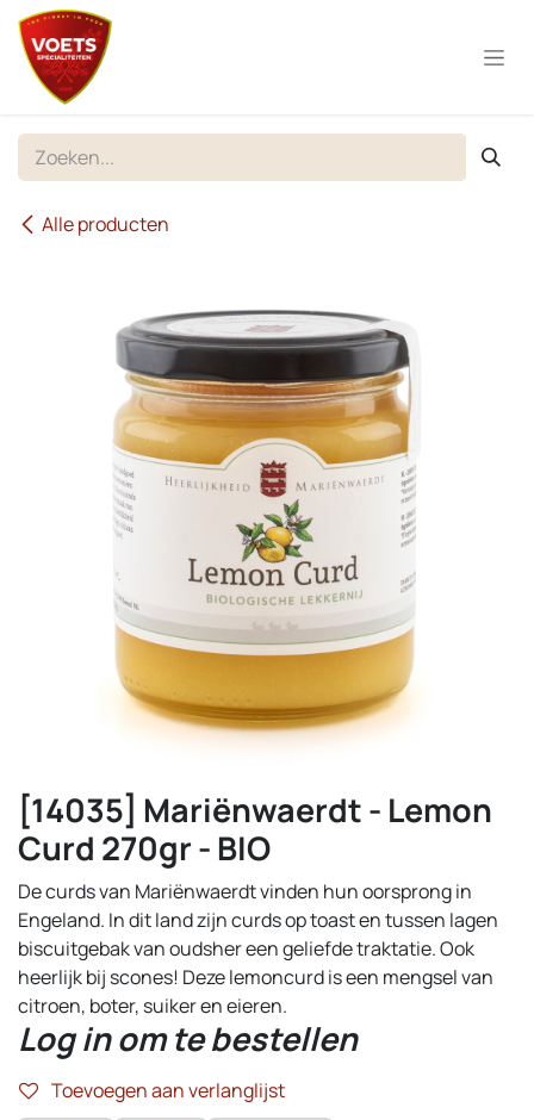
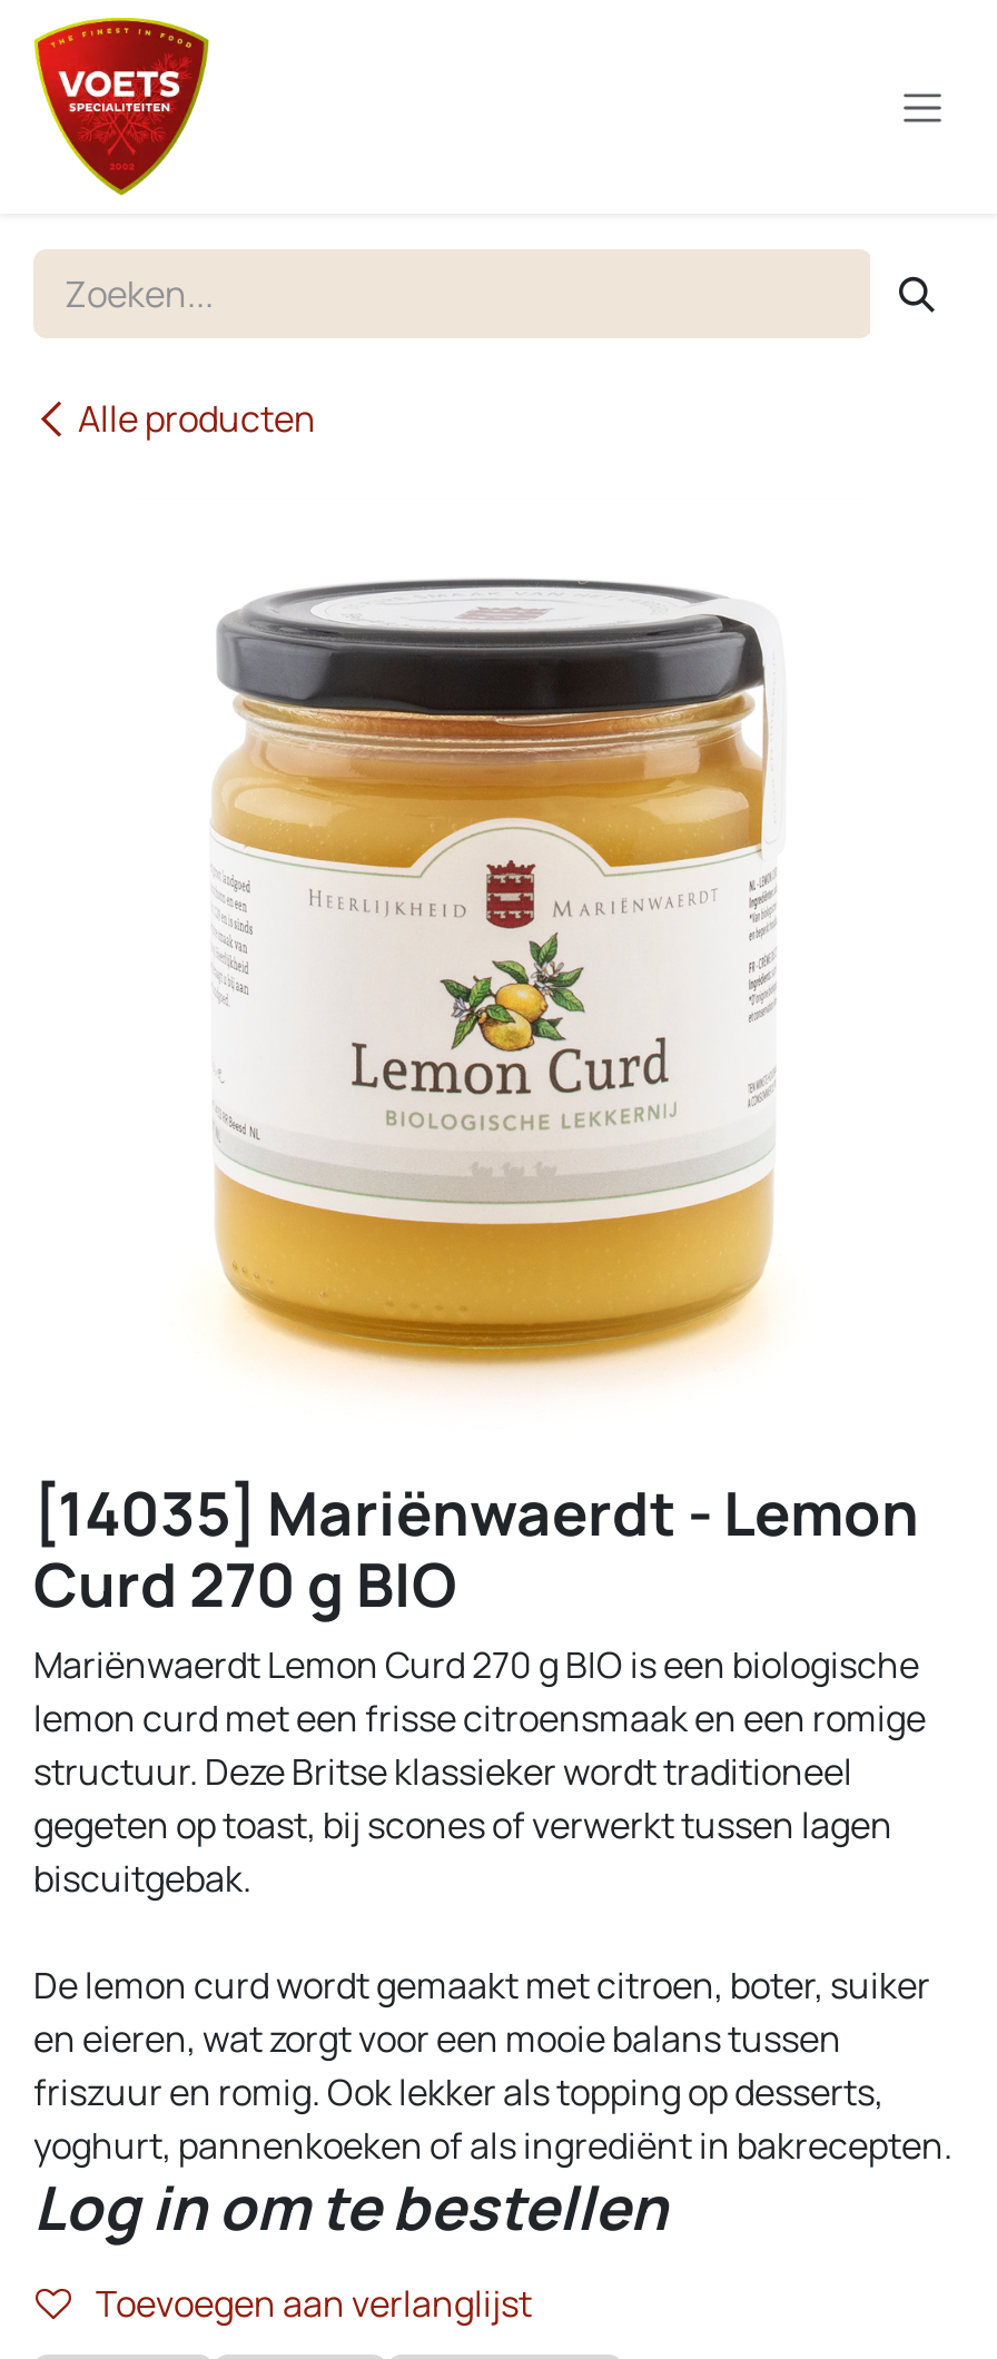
- Curd 270gr - BIO
- De curds van Mariënwaerdt vinden hun oorsprong in
- Engeland. In dit land zijn curds op toast en tussen lagen
- biscuitgebak van oudsher een geliefde traktatie. Ook
- heerlijk bij scones! Deze lemoncurd is een mengsel van
- citroen, boter, suiker en eieren.
+ Curd 270 g BIO
+ Mariënwaerdt Lemon Curd 270 g BIO is een biologische
+ lemon curd met een frisse citroensmaak en een romige
+ structuur. Deze Britse klassieker wordt traditioneel
+ gegeten op toast, bij scones of verwerkt tussen lagen
+ biscuitgebak.
+ De lemon curd wordt gemaakt met citroen, boter, suiker
+ en eieren, wat zorgt voor een mooie balans tussen
+ friszuur en romig. Ook lekker als topping op desserts,
+ yoghurt, pannenkoeken of als ingrediënt in bakrecepten.
